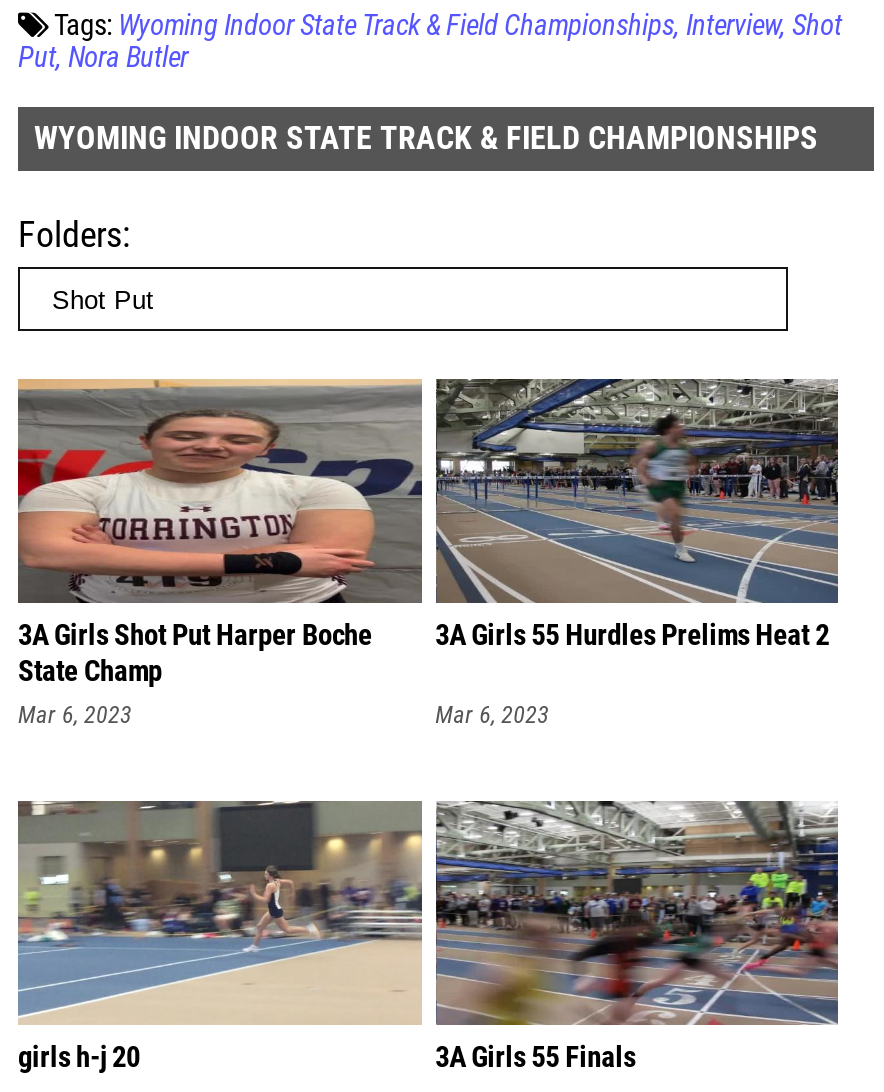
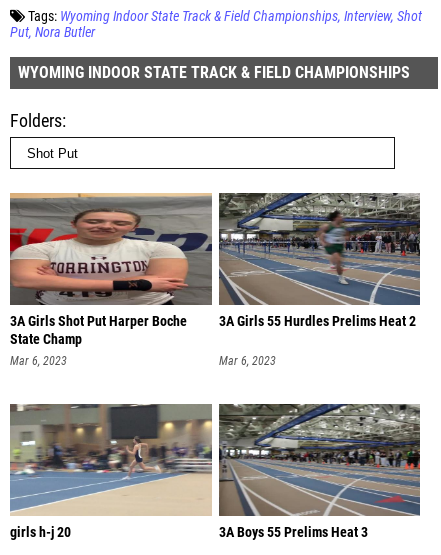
- [image]
- 3A Girls 55 Finals
+ [image]
+ 3A Boys 55 Prelims Heat 3
